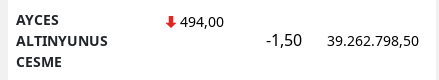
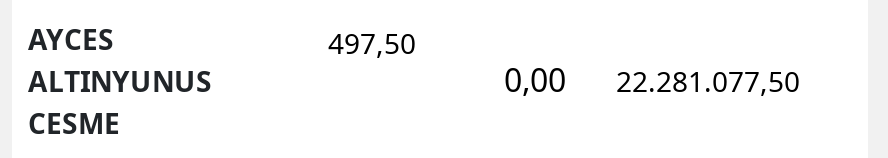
- 494,00
+ 497,50

- -1,50
+ 0,00

- 39.262.798,50
+ 22.281.077,50
